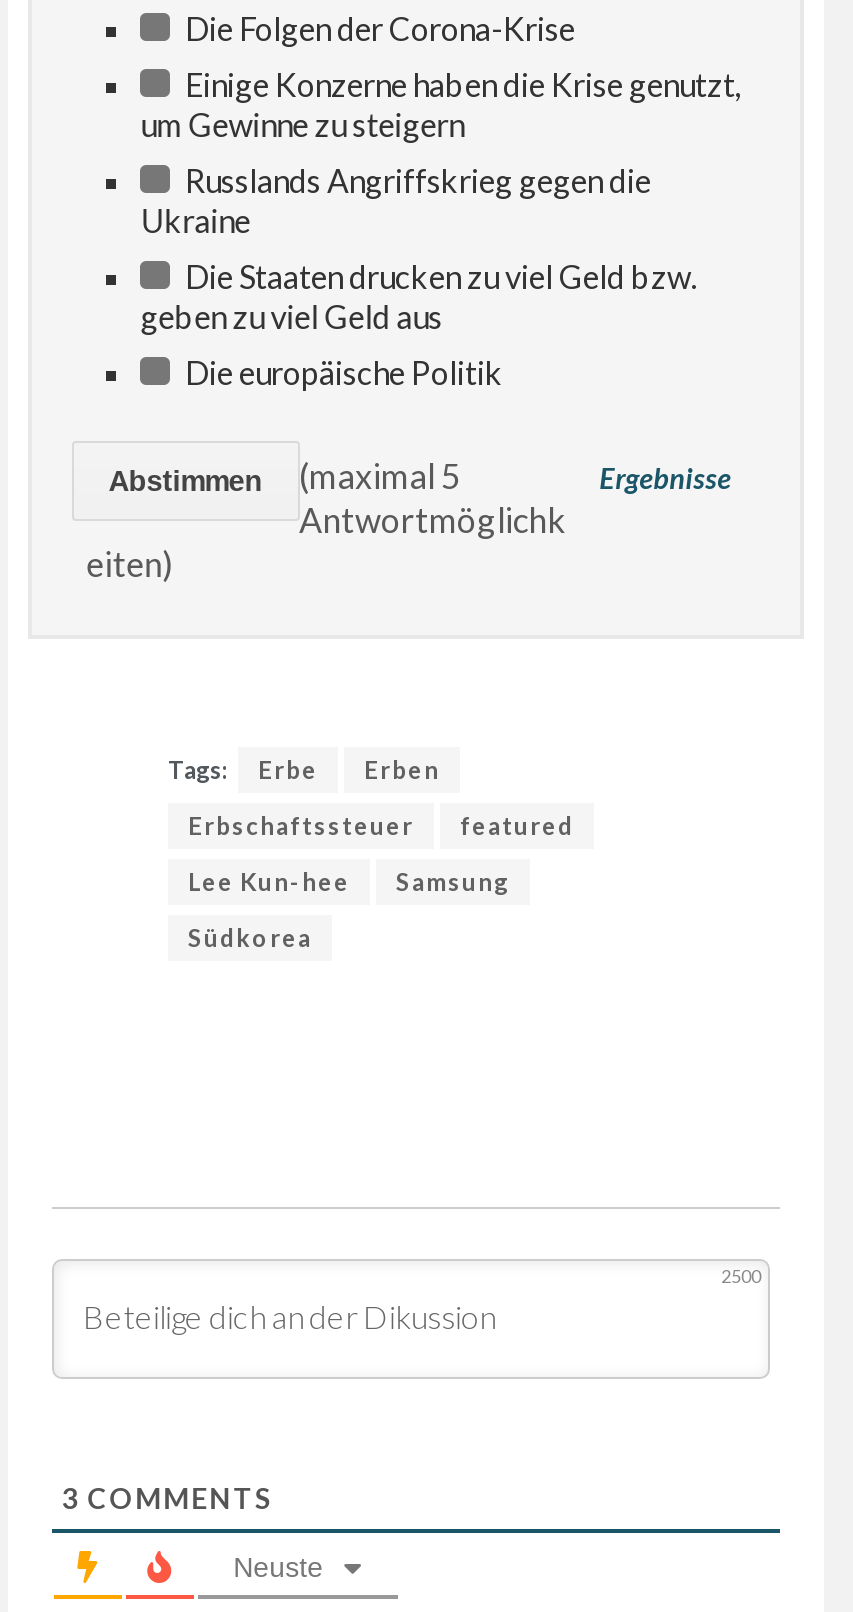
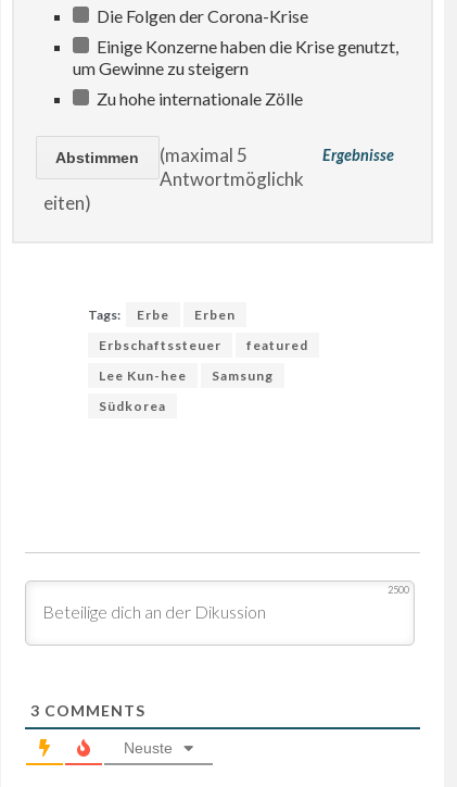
- Russlands Angriffskrieg gegen die
- Ukraine
- Die Staaten drucken zu viel Geld bzw.
- geben zu viel Geld aus
- Die europäische Politik
+ Zu hohe internationale Zölle
